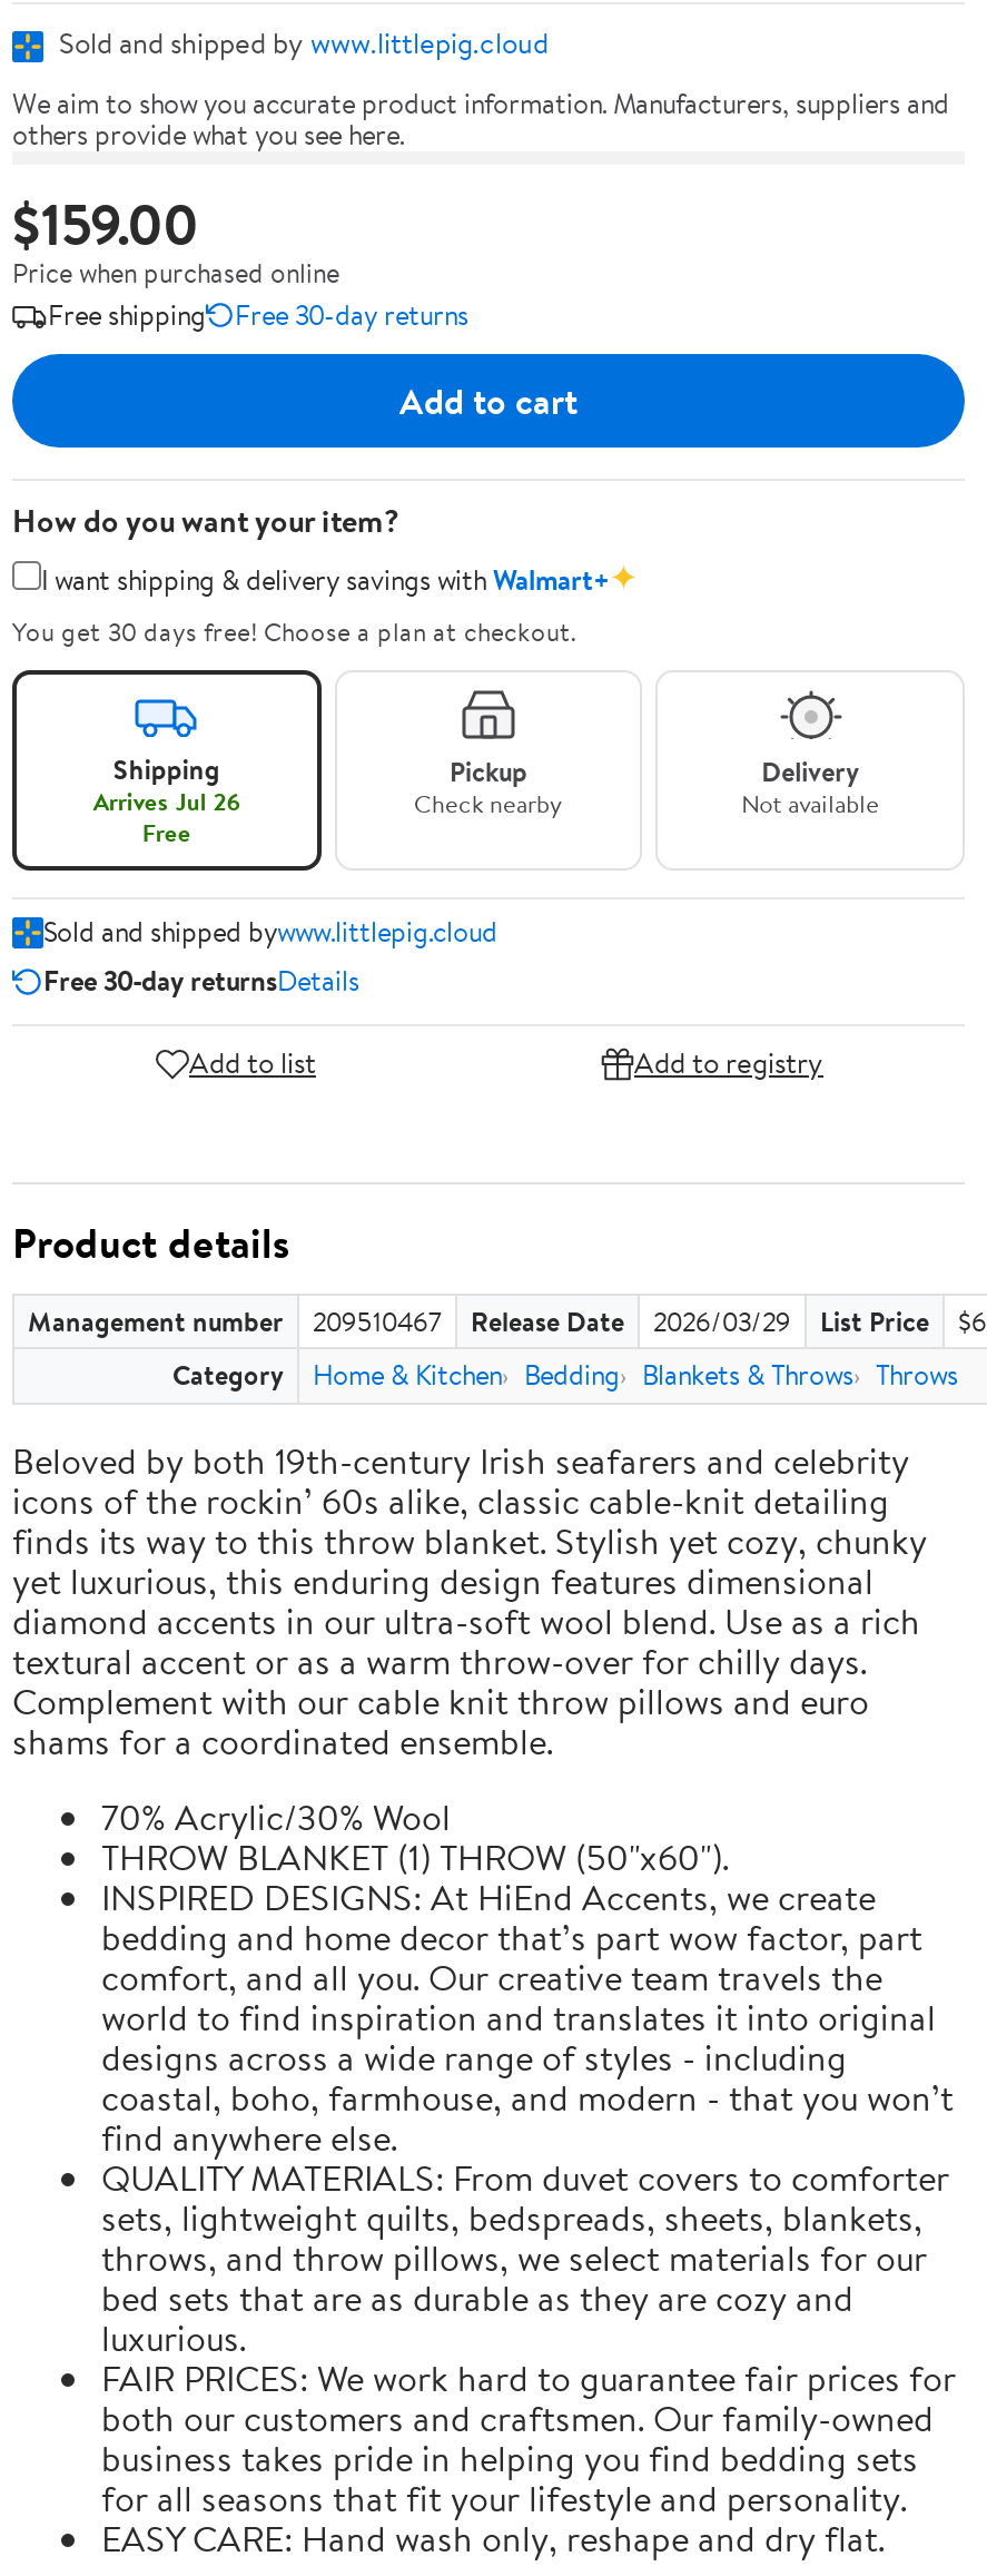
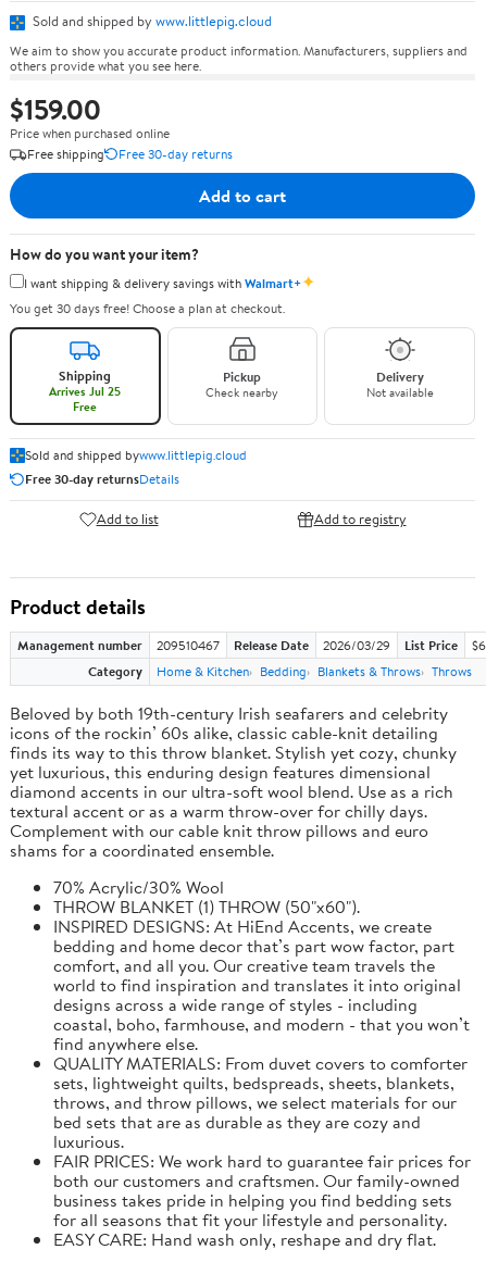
- Arrives Jul 26
+ Arrives Jul 25
